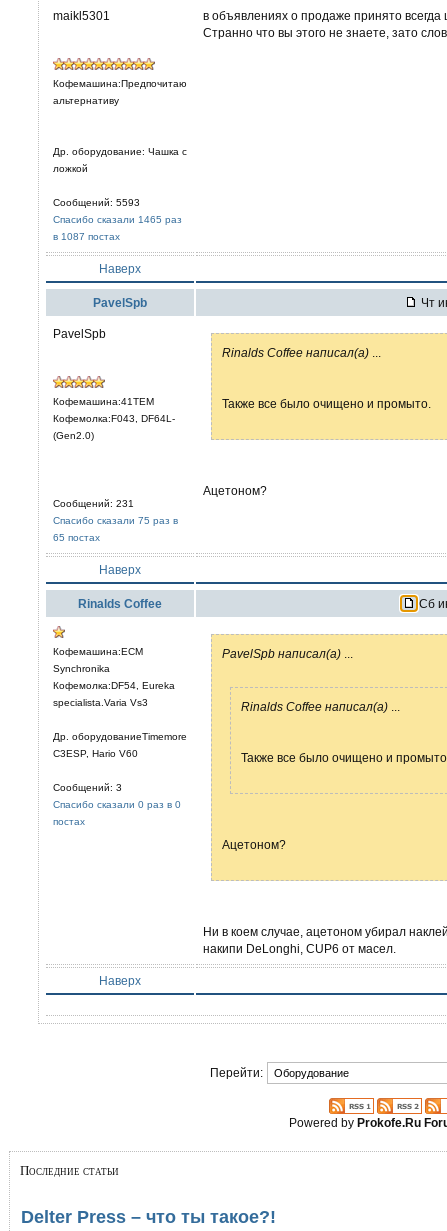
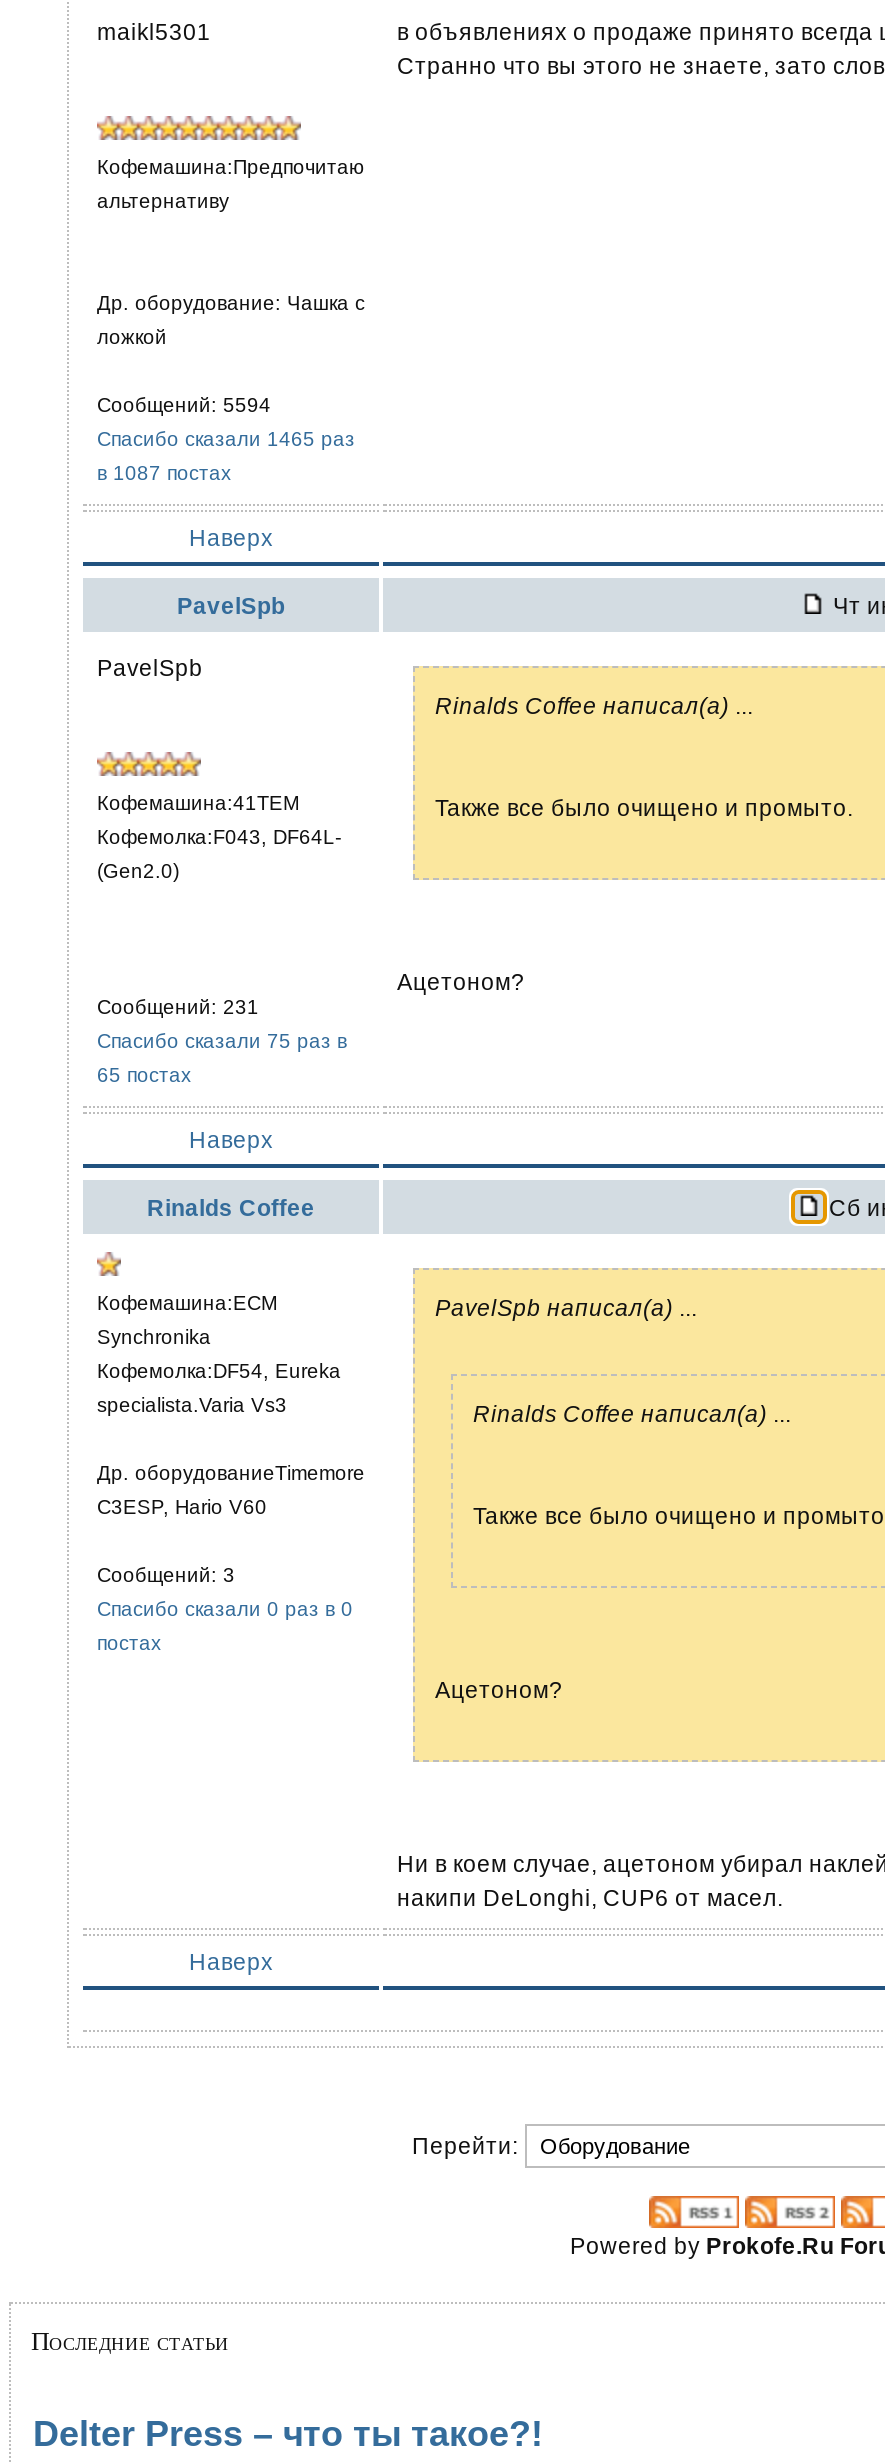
- Сообщений: 5593
+ Сообщений: 5594
